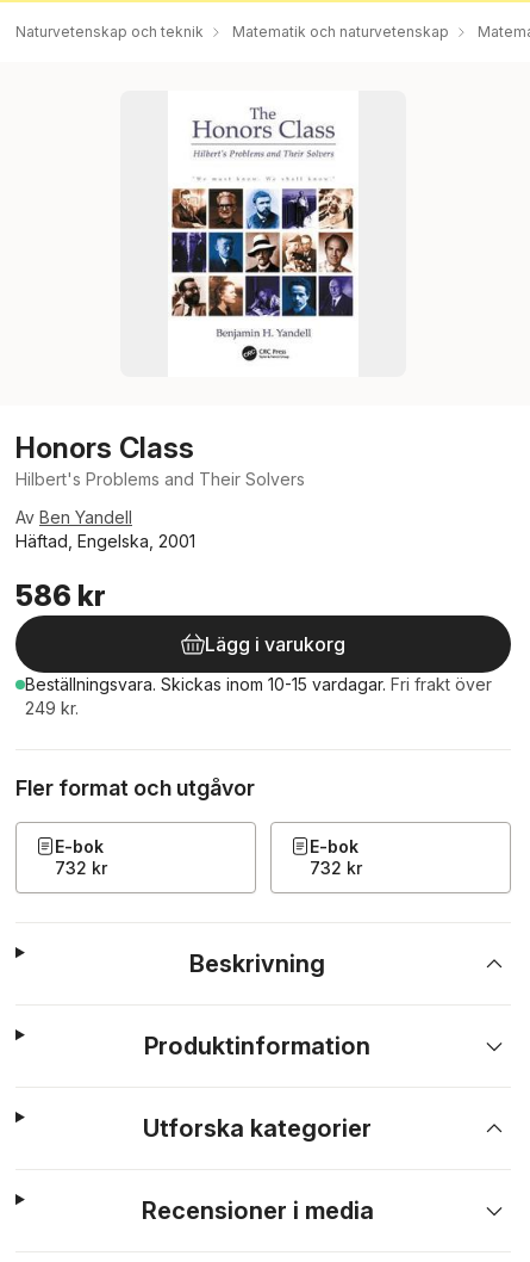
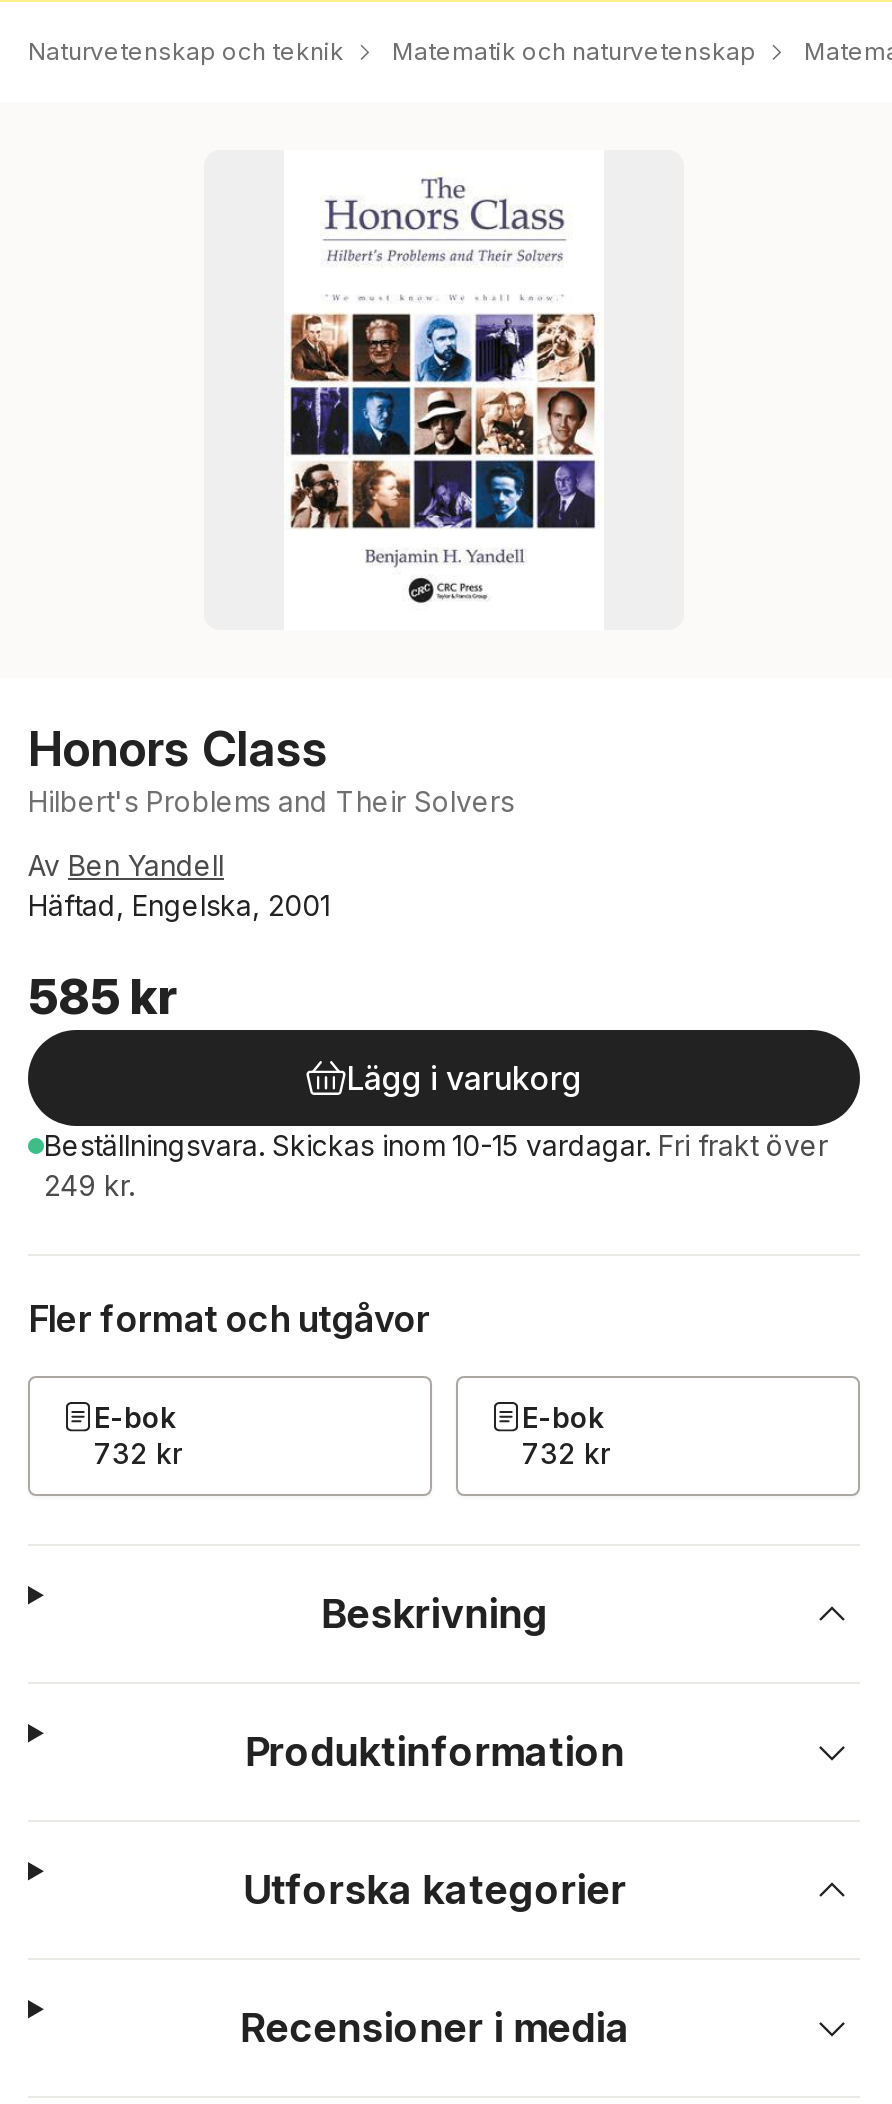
- 586 kr
+ 585 kr
